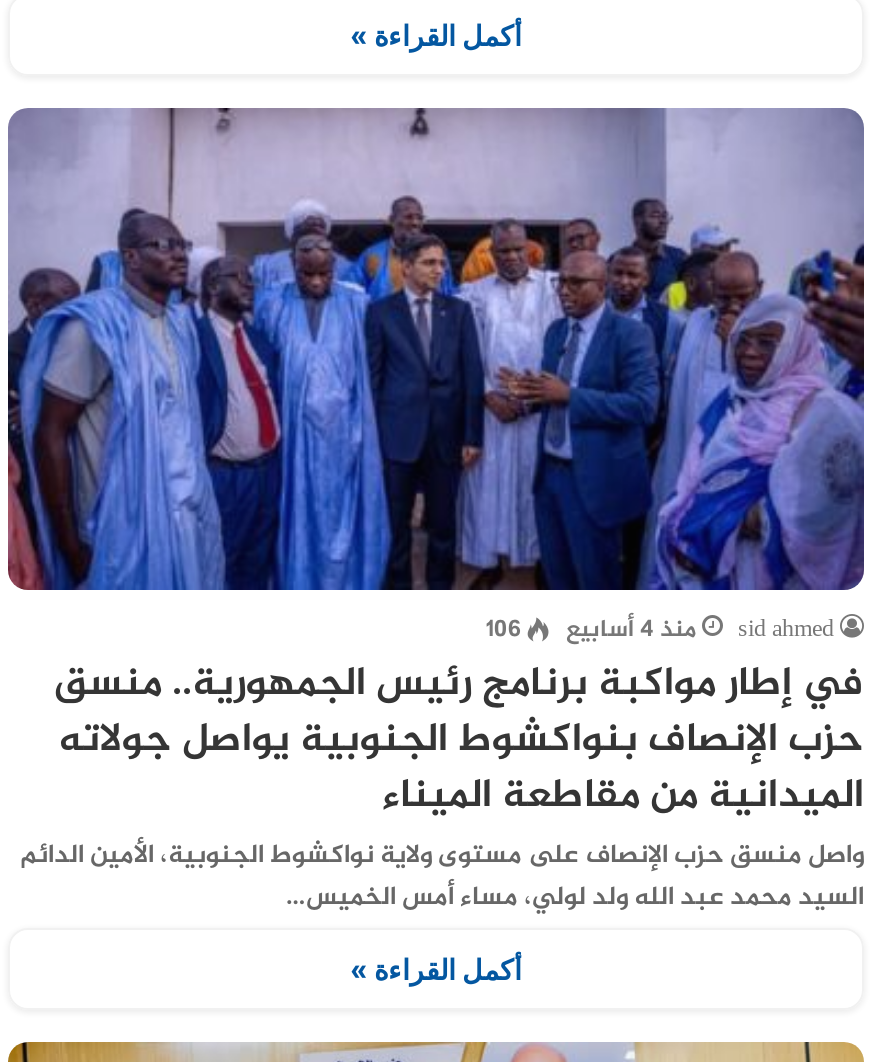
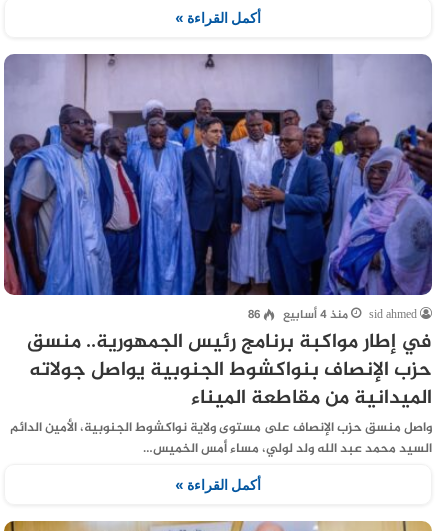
- 106
+ 86
